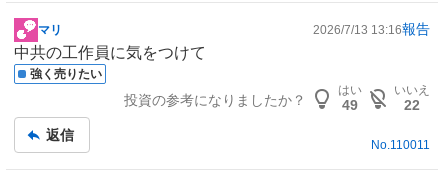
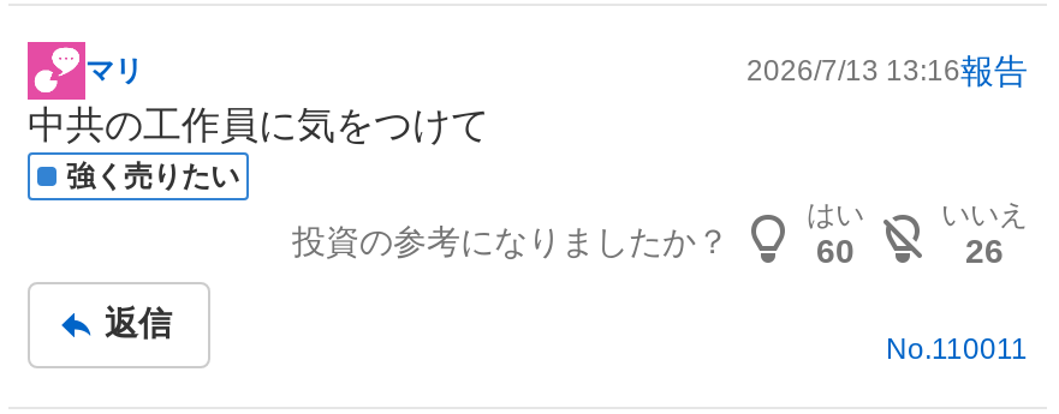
- 49
+ 60

- 22
+ 26
